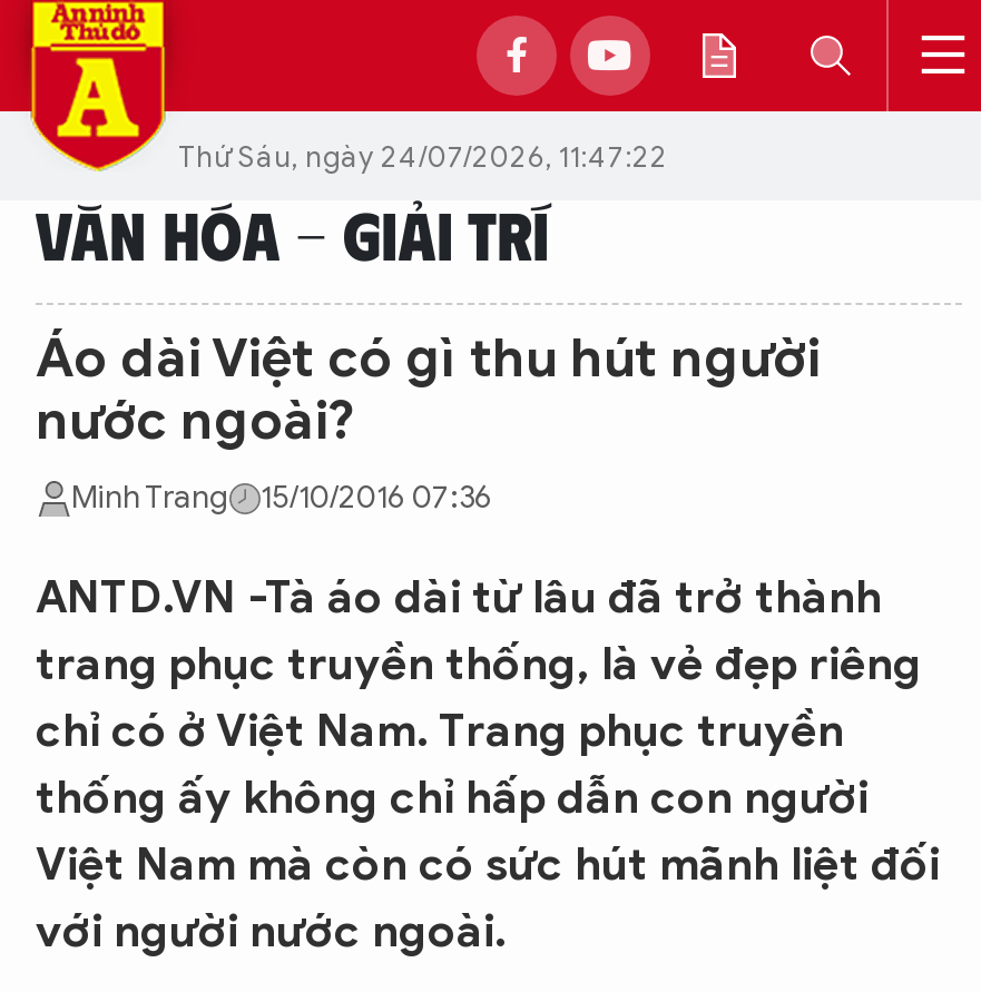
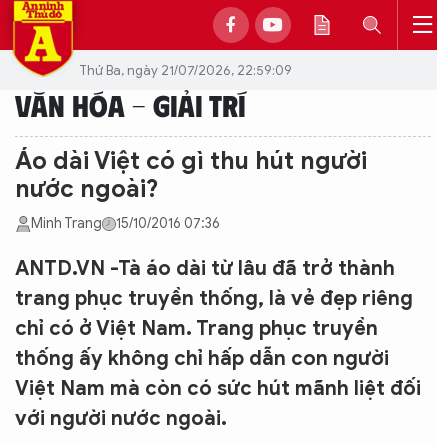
- Thứ Sáu, ngày 24/07/2026, 11:47:22
+ Thứ Ba, ngày 21/07/2026, 22:59:09
